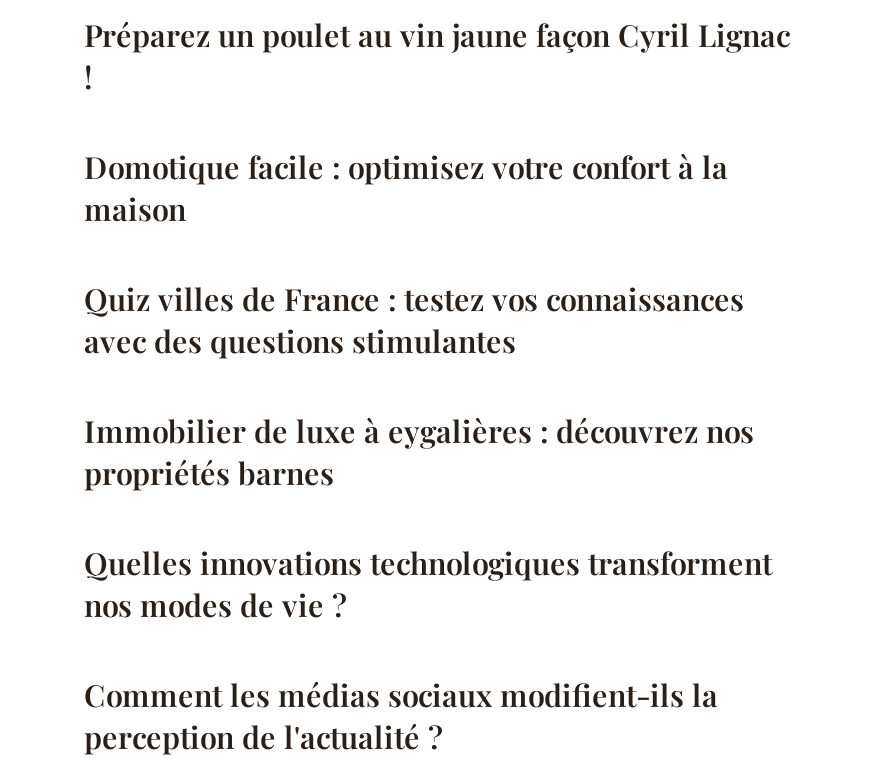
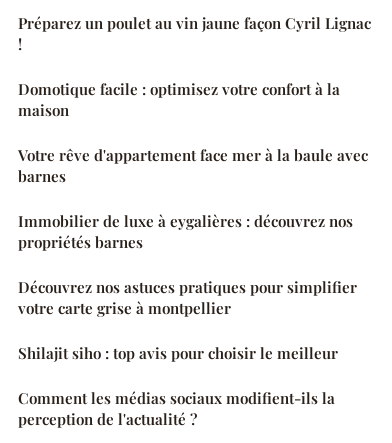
- Quiz villes de France : testez vos connaissances
- avec des questions stimulantes
+ Votre rêve d'appartement face mer à la baule avec
+ barnes

- Quelles innovations technologiques transforment
- nos modes de vie ?
+ Découvrez nos astuces pratiques pour simplifier
+ votre carte grise à montpellier
+ Shilajit siho : top avis pour choisir le meilleur
